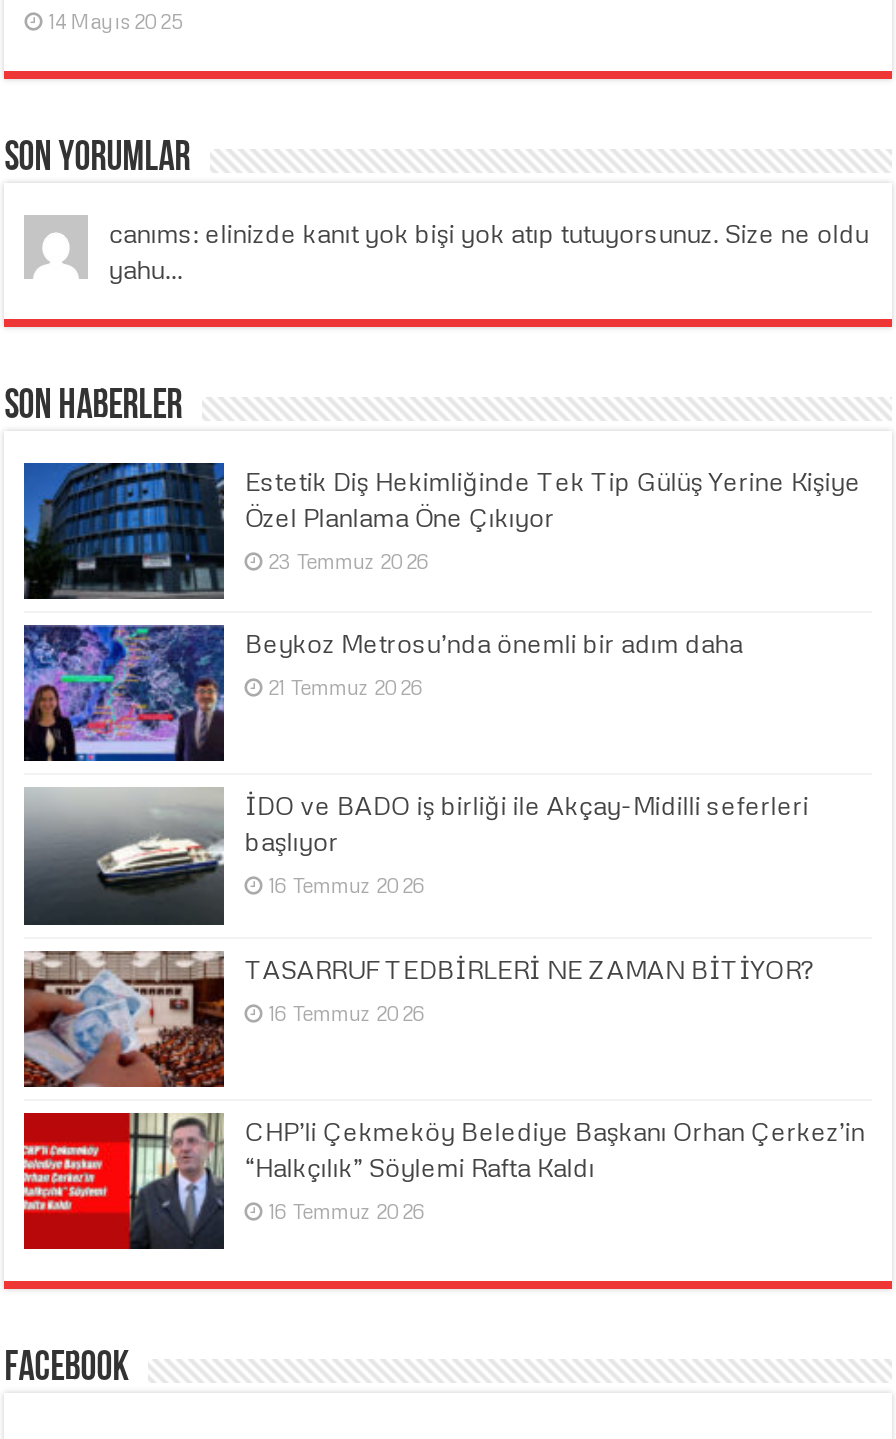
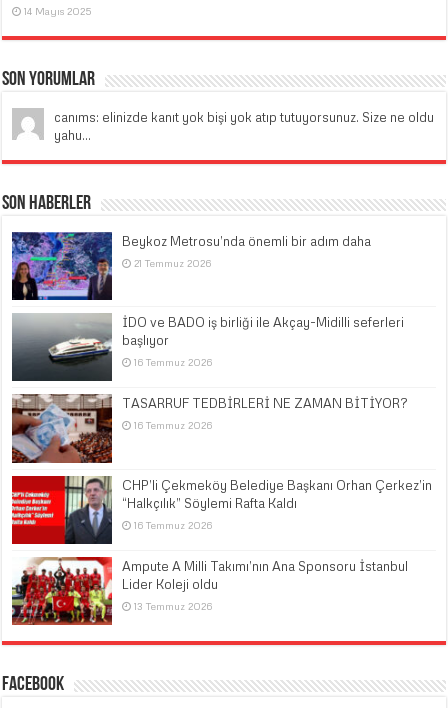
- [image]
- Estetik Diş Hekimliğinde Tek Tip Gülüş Yerine Kişiye
- Özel Planlama Öne Çıkıyor
- 23 Temmuz 2026

moved up: [image] | Beykoz Metrosu’nda önemli bir adım daha | 21 Temmuz 2026 | ... | “Halkçılık” Söylemi Rafta Kaldı | 16 Temmuz 2026

+ [image]
+ Ampute A Milli Takımı’nın Ana Sponsoru İstanbul
+ Lider Koleji oldu
+ 13 Temmuz 2026
